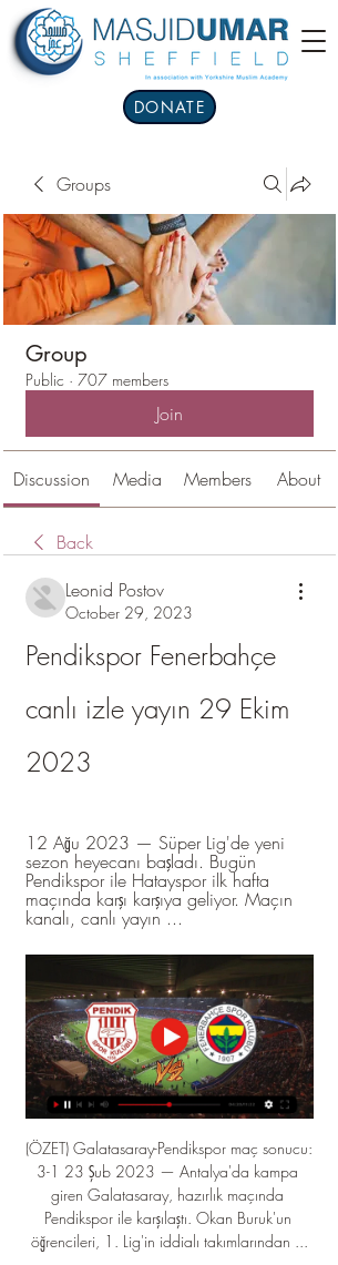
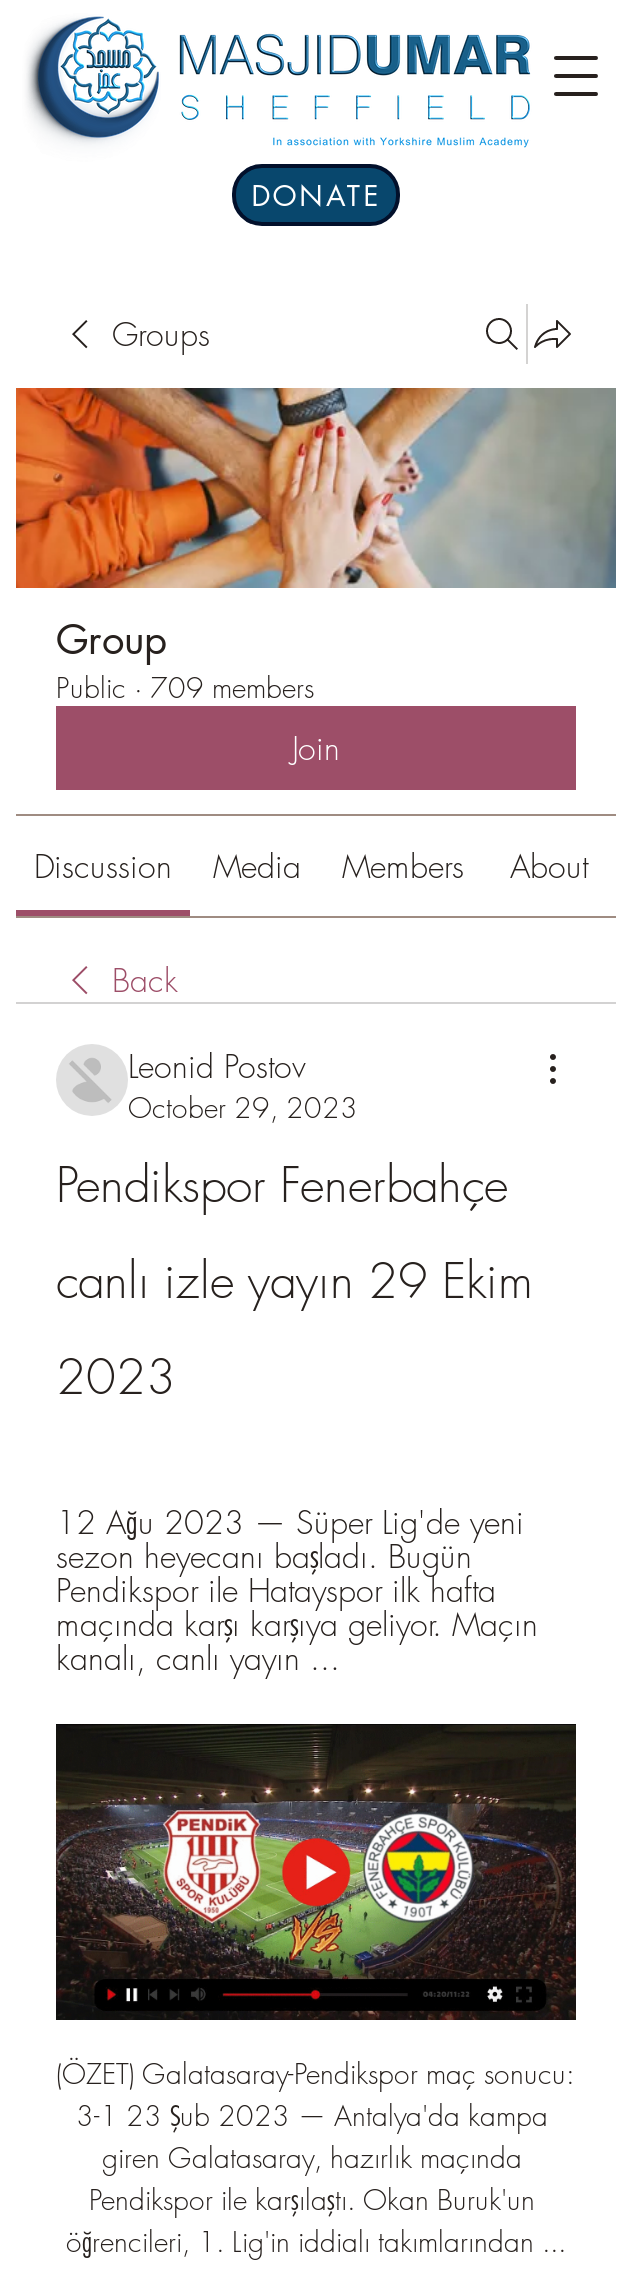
- Public · 707 members
+ Public · 709 members
